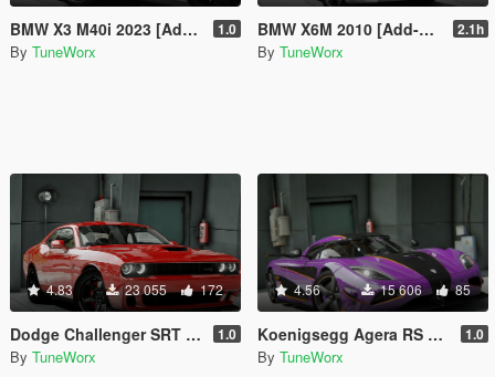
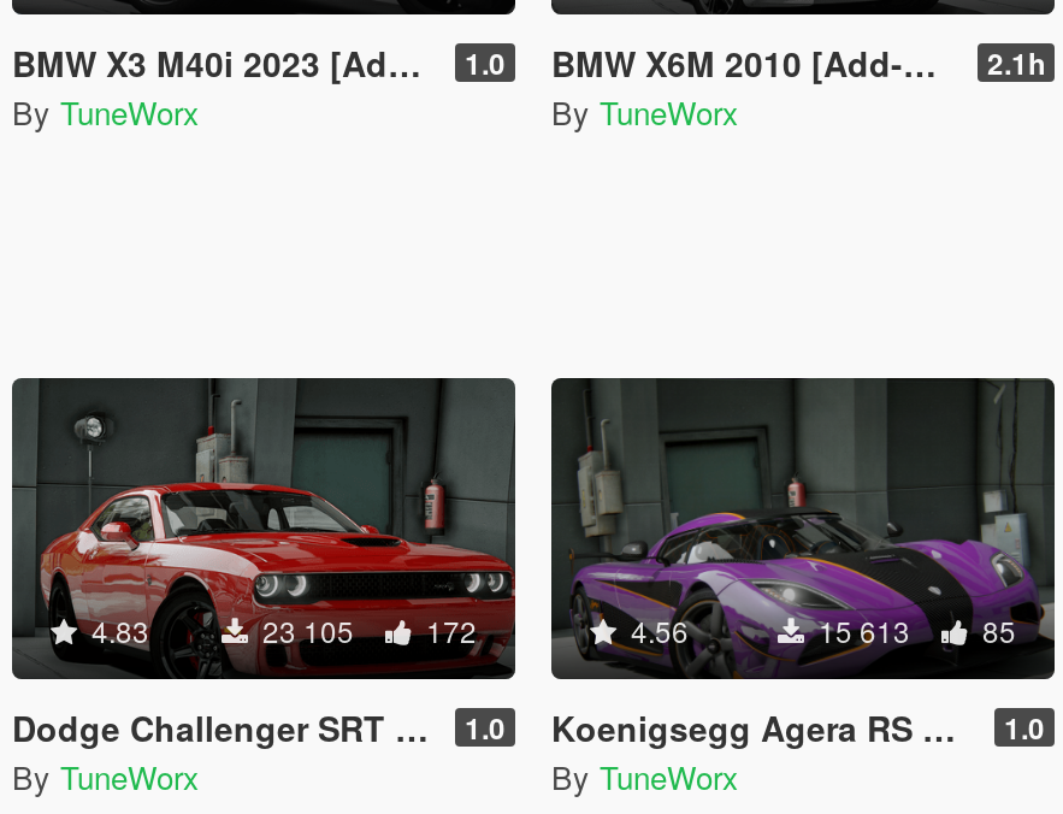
- 23 055 172
+ 23 105 172

- 15 606 85
+ 15 613 85
